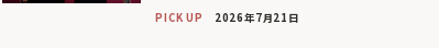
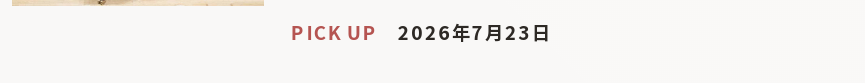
- PICK UP 2026年7月21日
+ PICK UP 2026年7月23日
